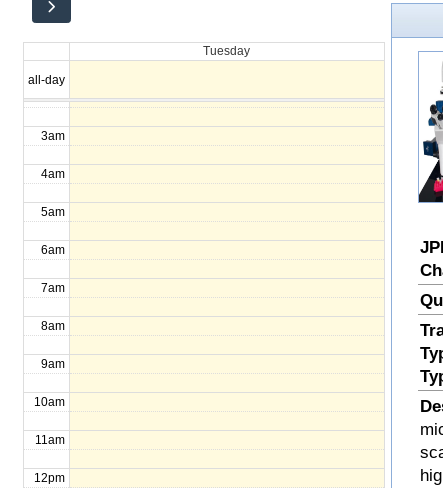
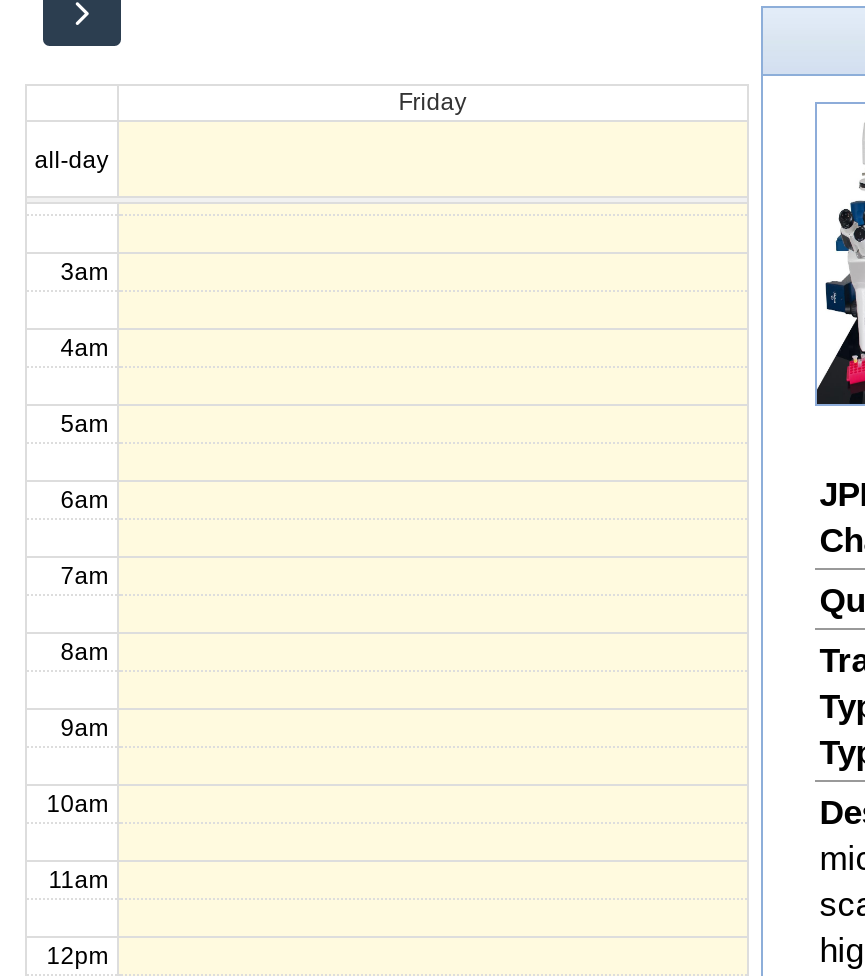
- Tuesday
+ Friday
